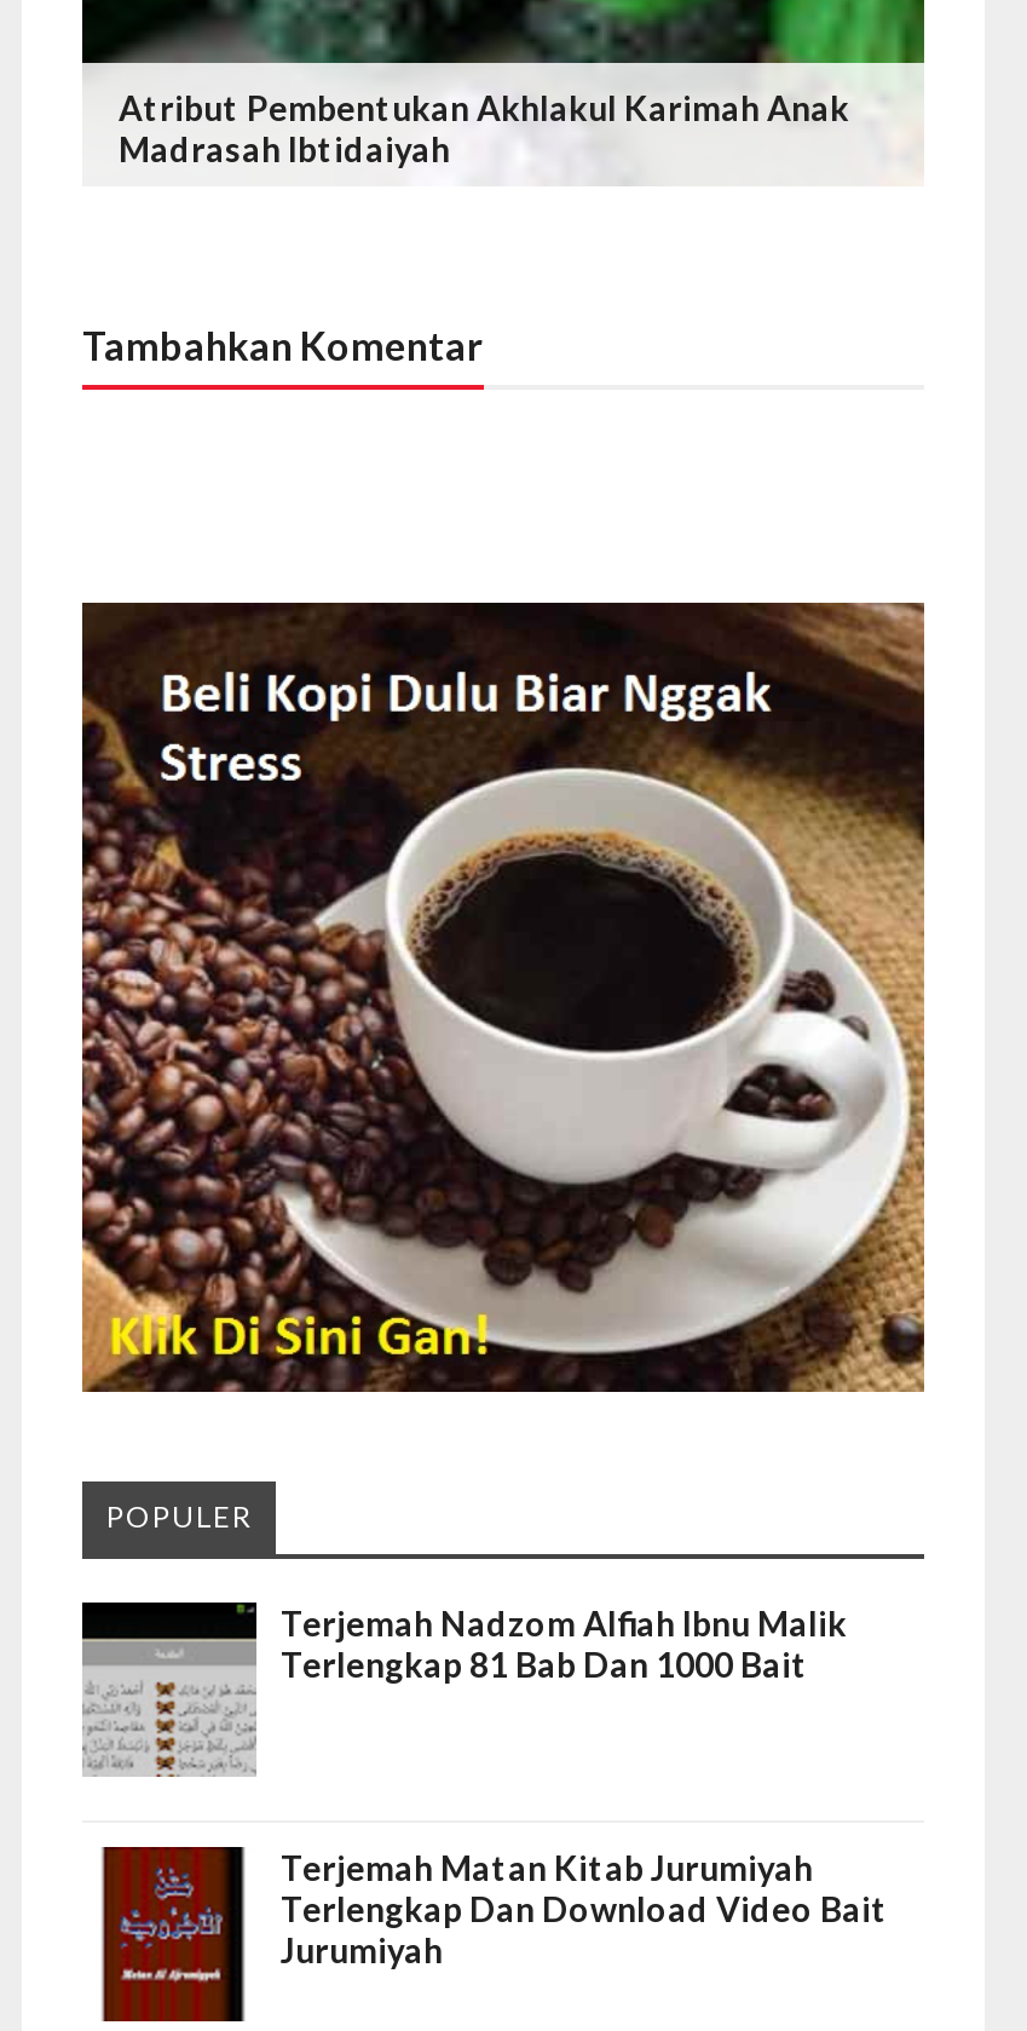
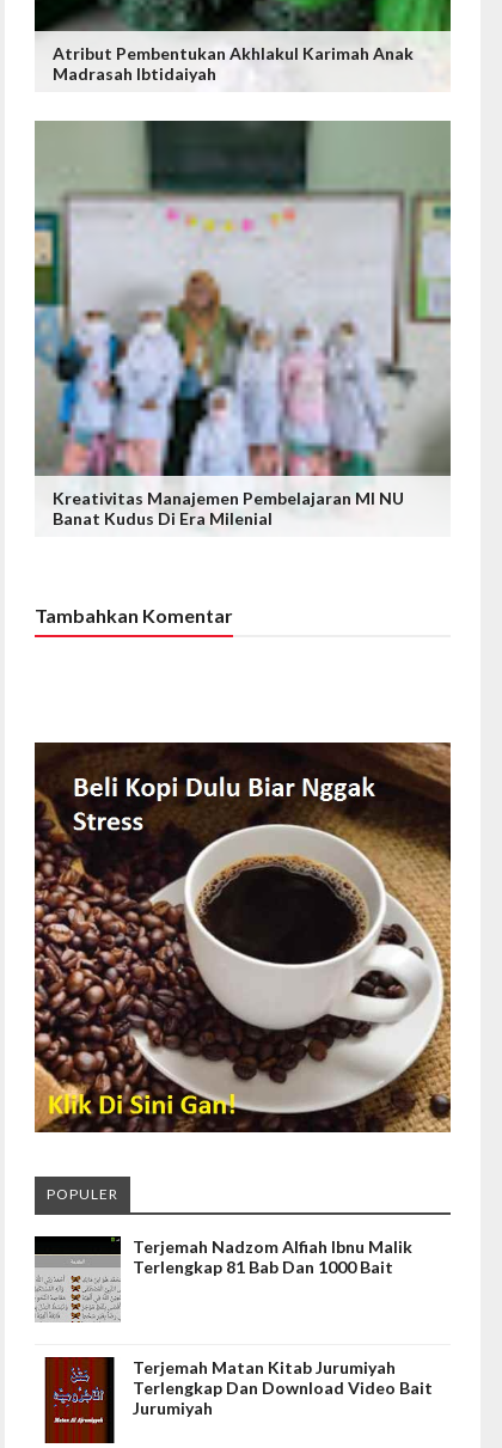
+ [image]
+ Kreativitas Manajemen Pembelajaran MI NU
+ Banat Kudus Di Era Milenial
